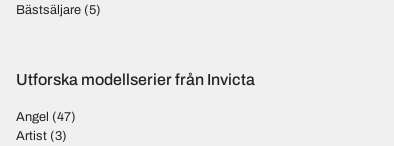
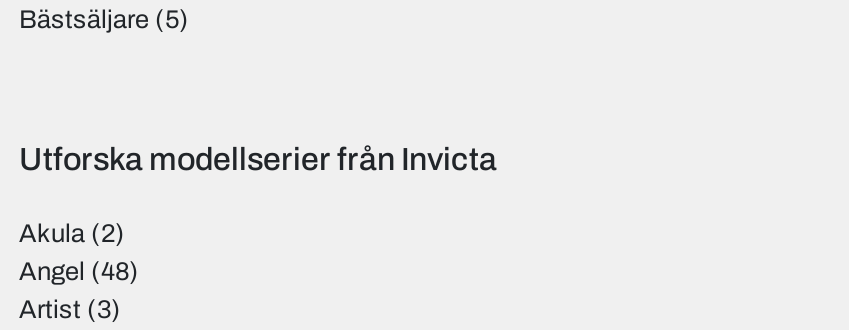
- Angel (47)
+ Akula (2)
+ Angel (48)
